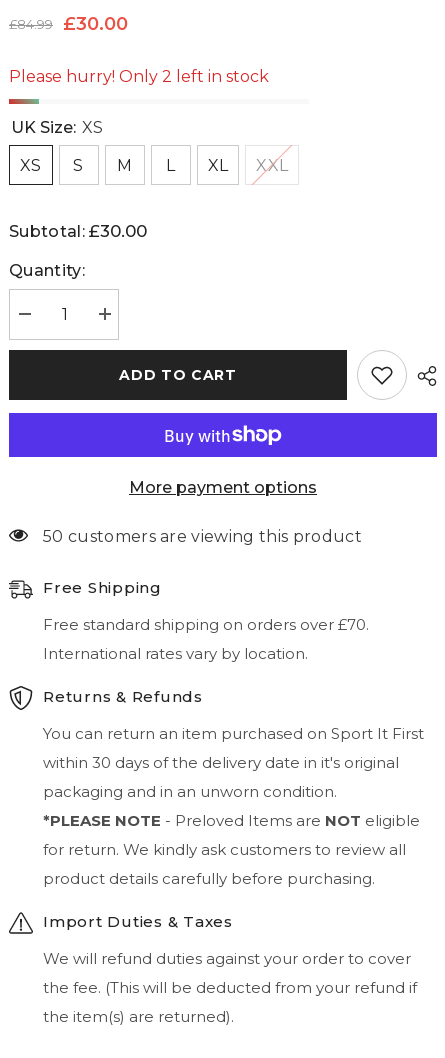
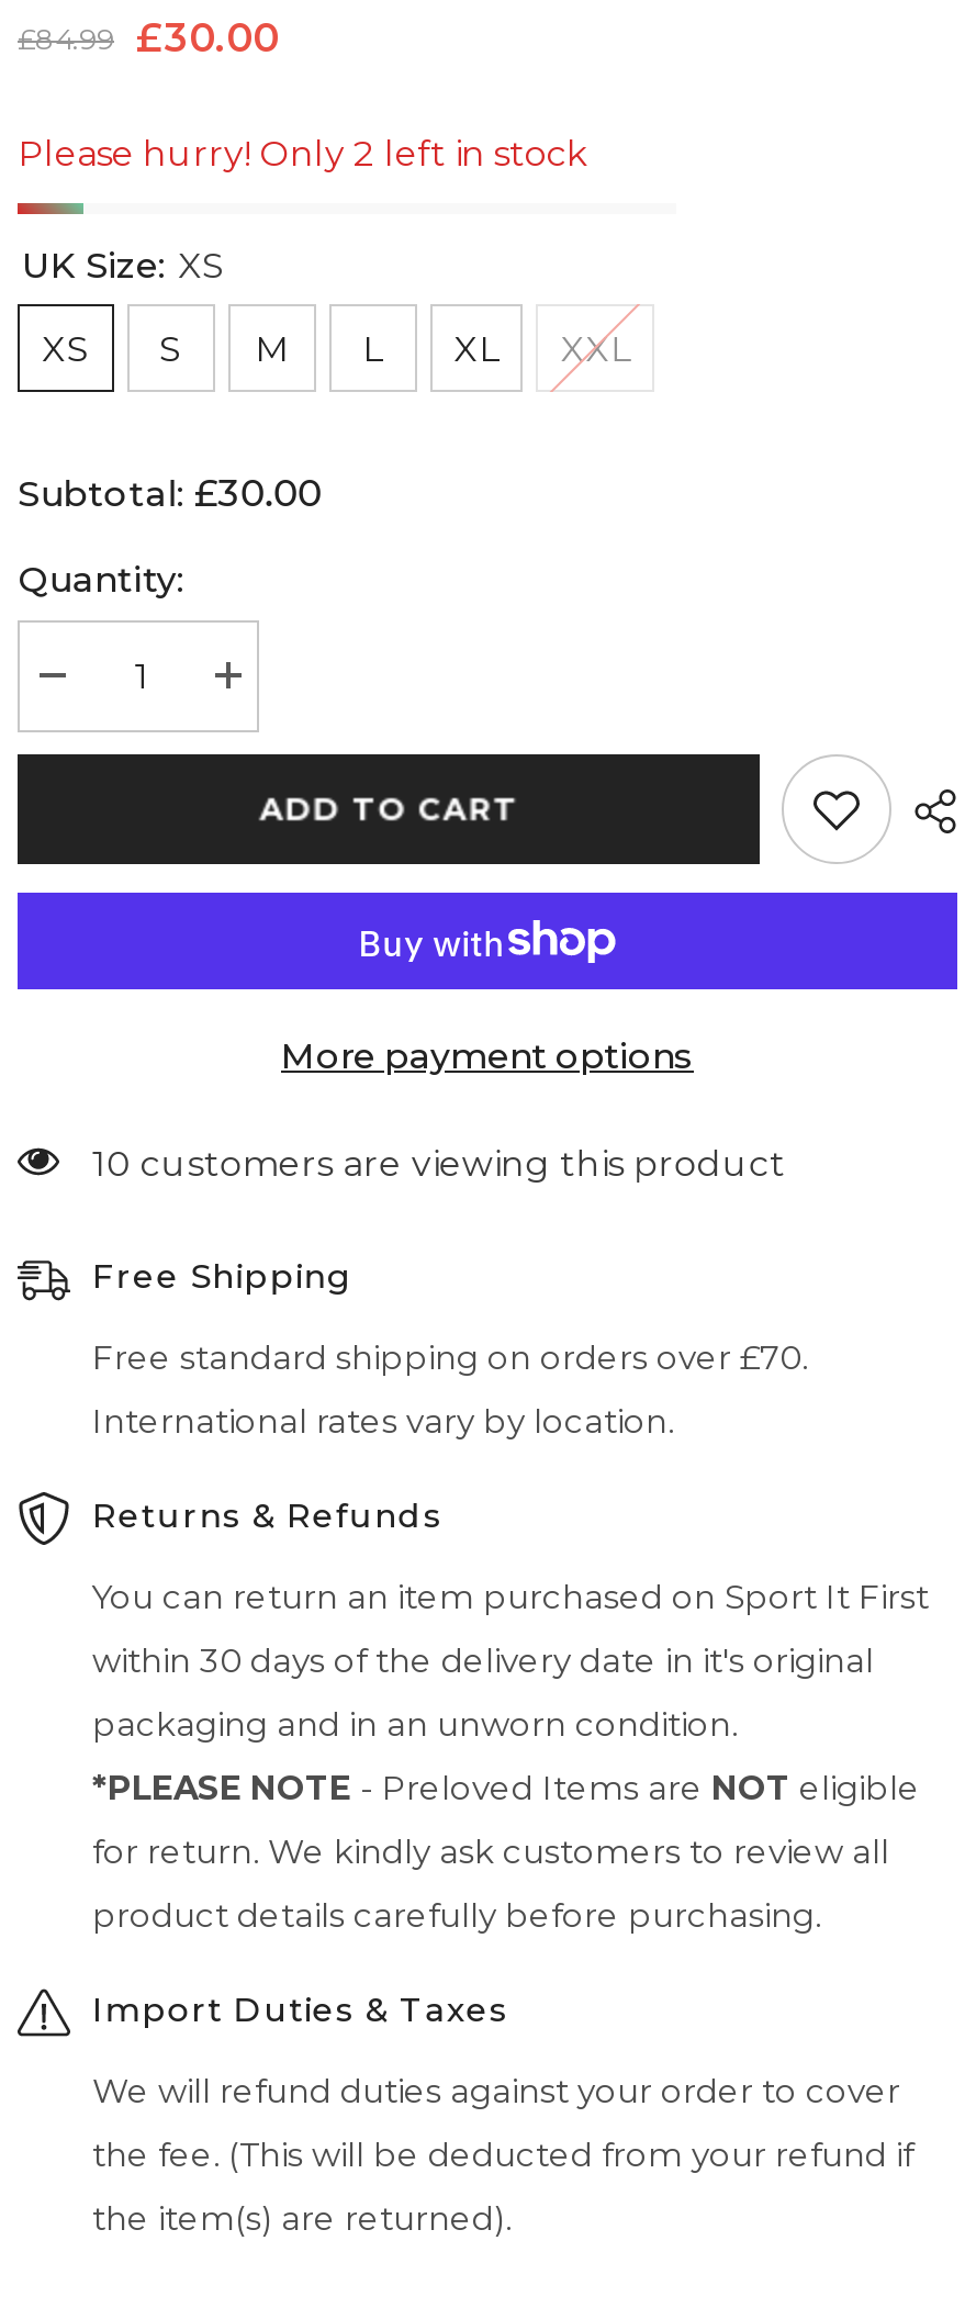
- 50 customers are viewing this product
+ 10 customers are viewing this product
